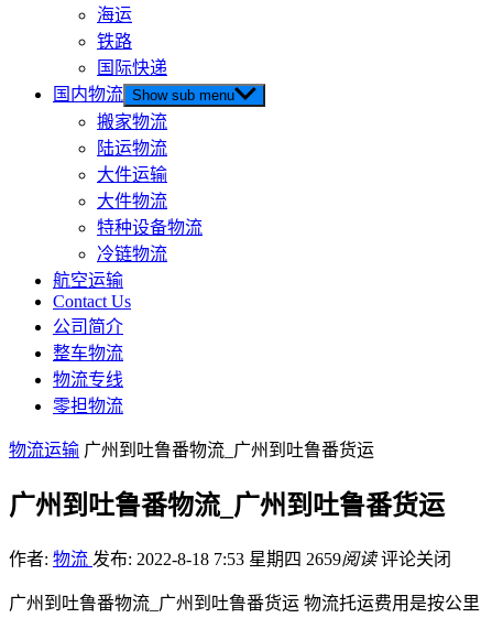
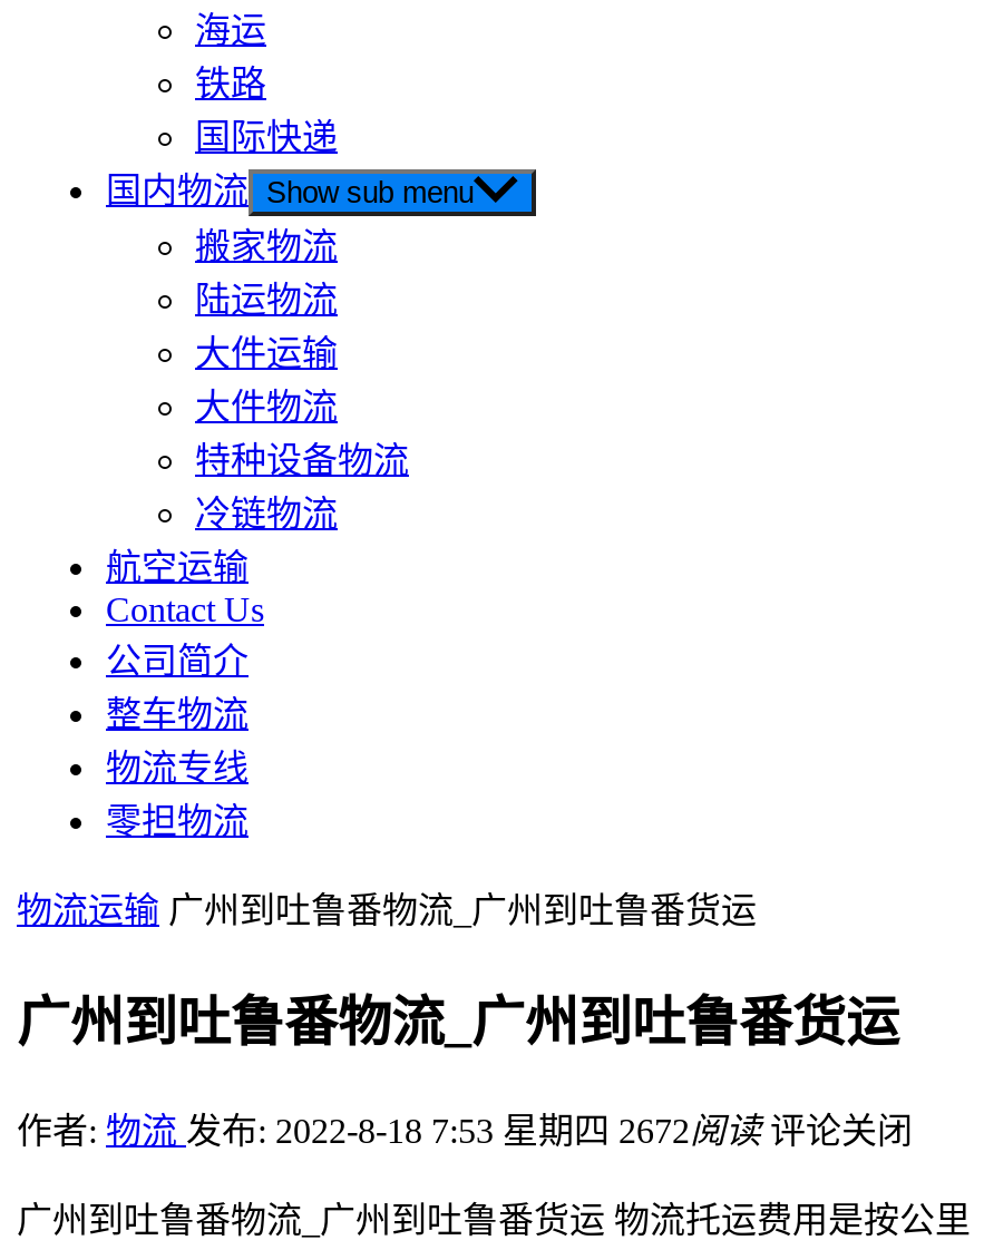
- 作者:物流发布: 2022-8-18 7:53 星期四2659阅读 评论关闭
+ 作者:物流发布: 2022-8-18 7:53 星期四2672阅读 评论关闭
